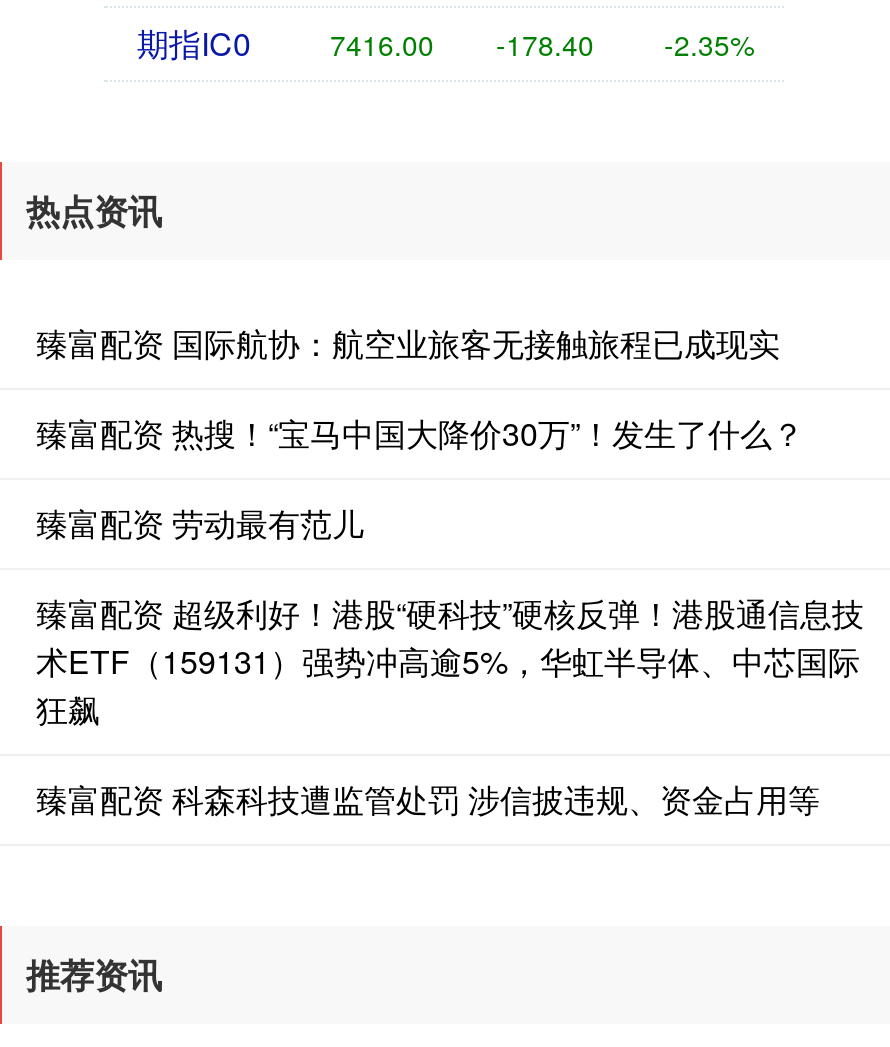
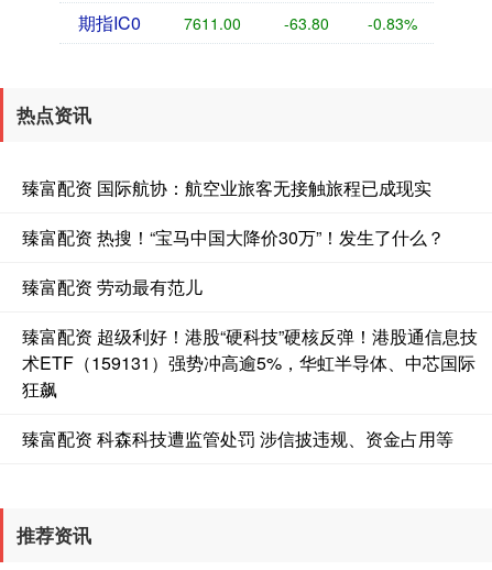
- 7416.00
+ 7611.00

- -178.40
+ -63.80

- -2.35%
+ -0.83%
